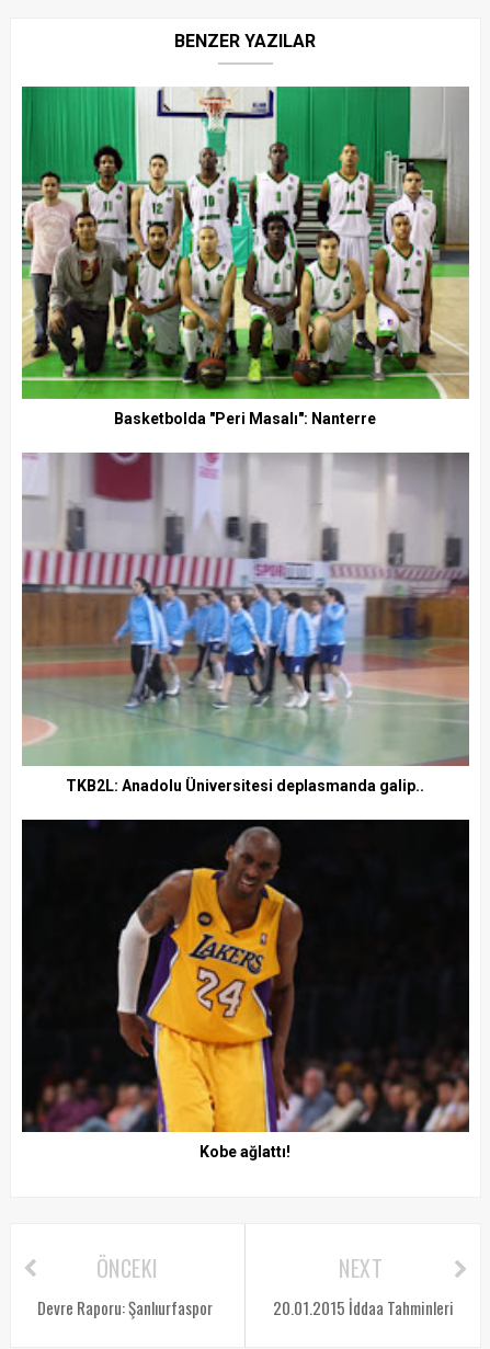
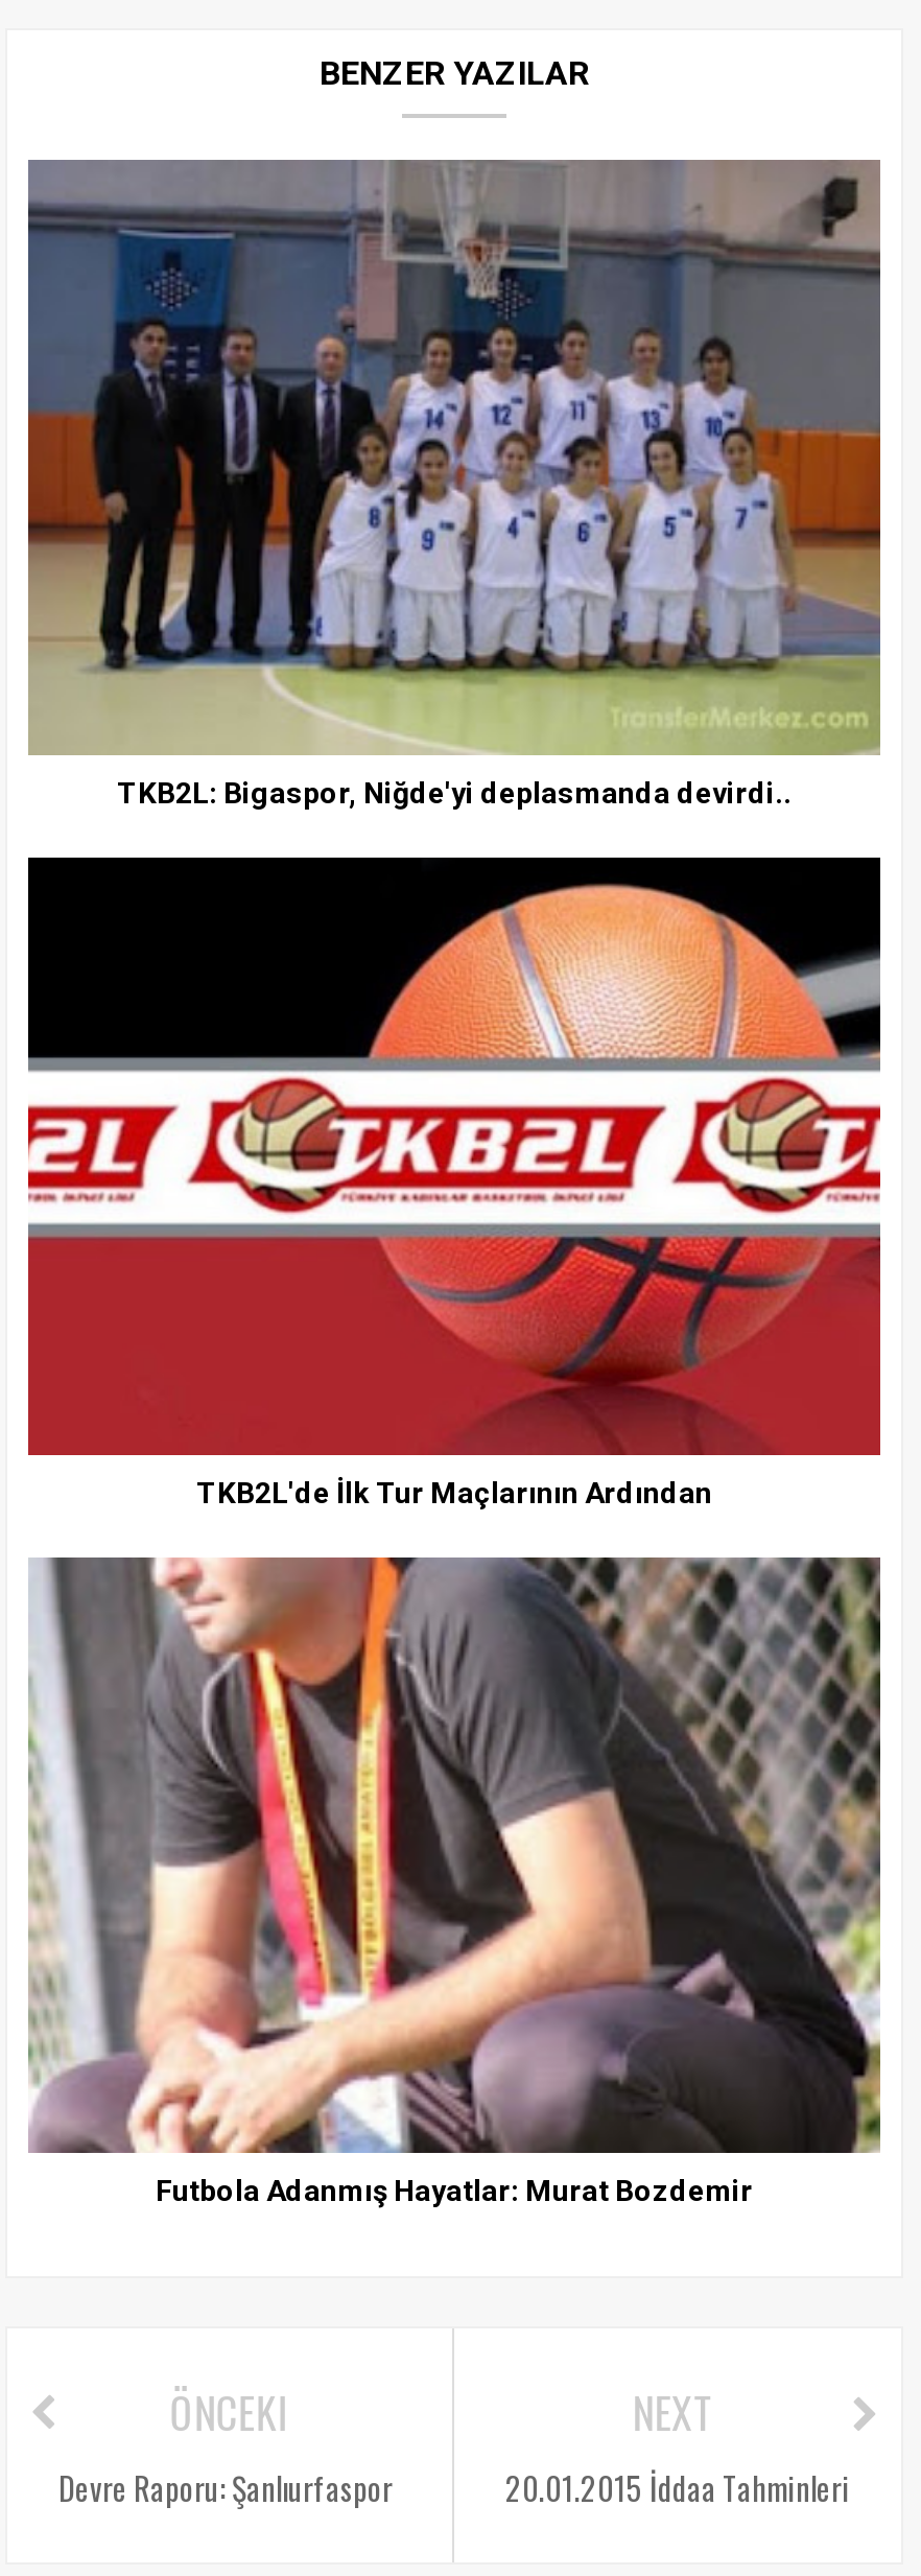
- [image]
- Basketbolda "Peri Masalı": Nanterre
+ [image]
+ TKB2L: Bigaspor, Niğde'yi deplasmanda devirdi..

- [image]
- TKB2L: Anadolu Üniversitesi deplasmanda galip..
+ [image]
+ TKB2L'de İlk Tur Maçlarının Ardından

- [image]
- Kobe ağlattı!
+ [image]
+ Futbola Adanmış Hayatlar: Murat Bozdemir
